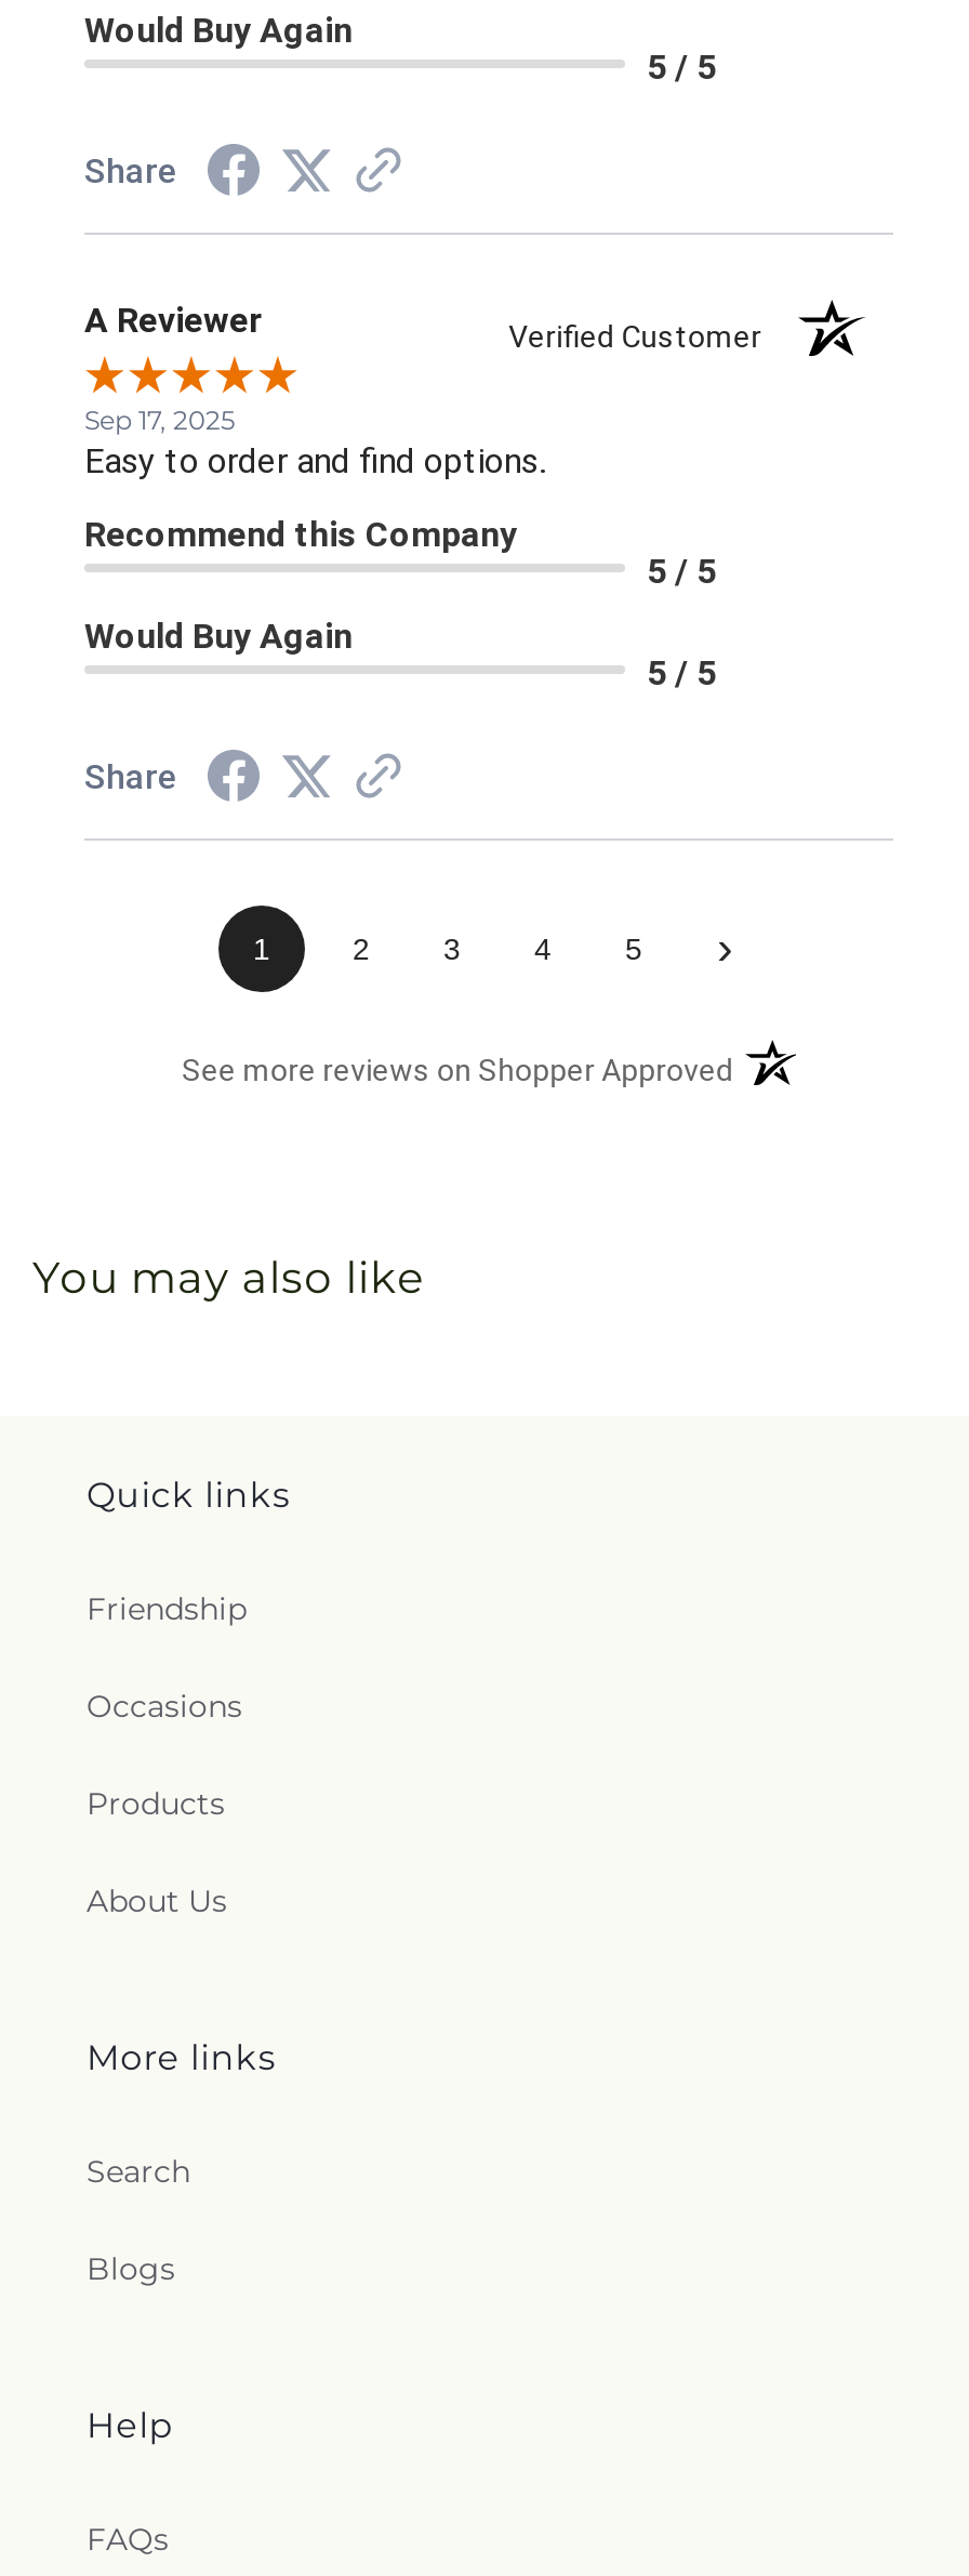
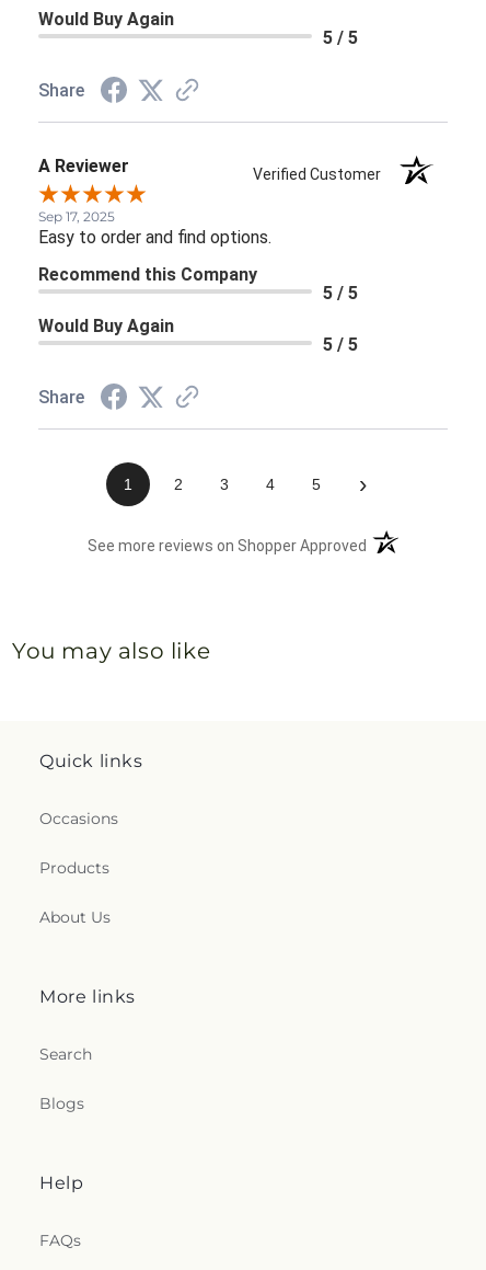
- Friendship
